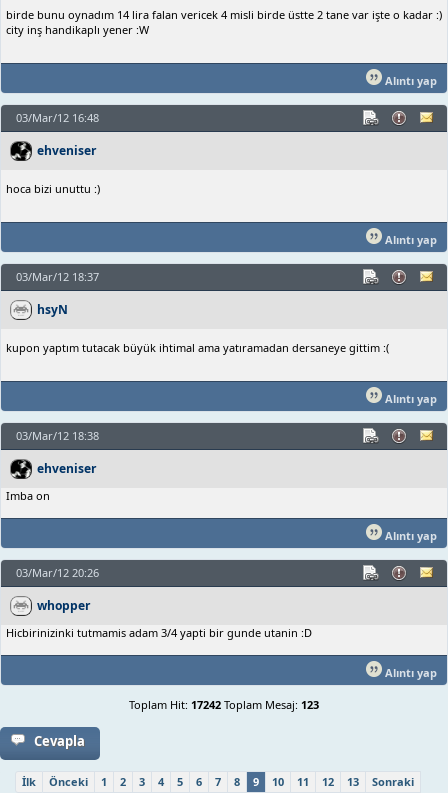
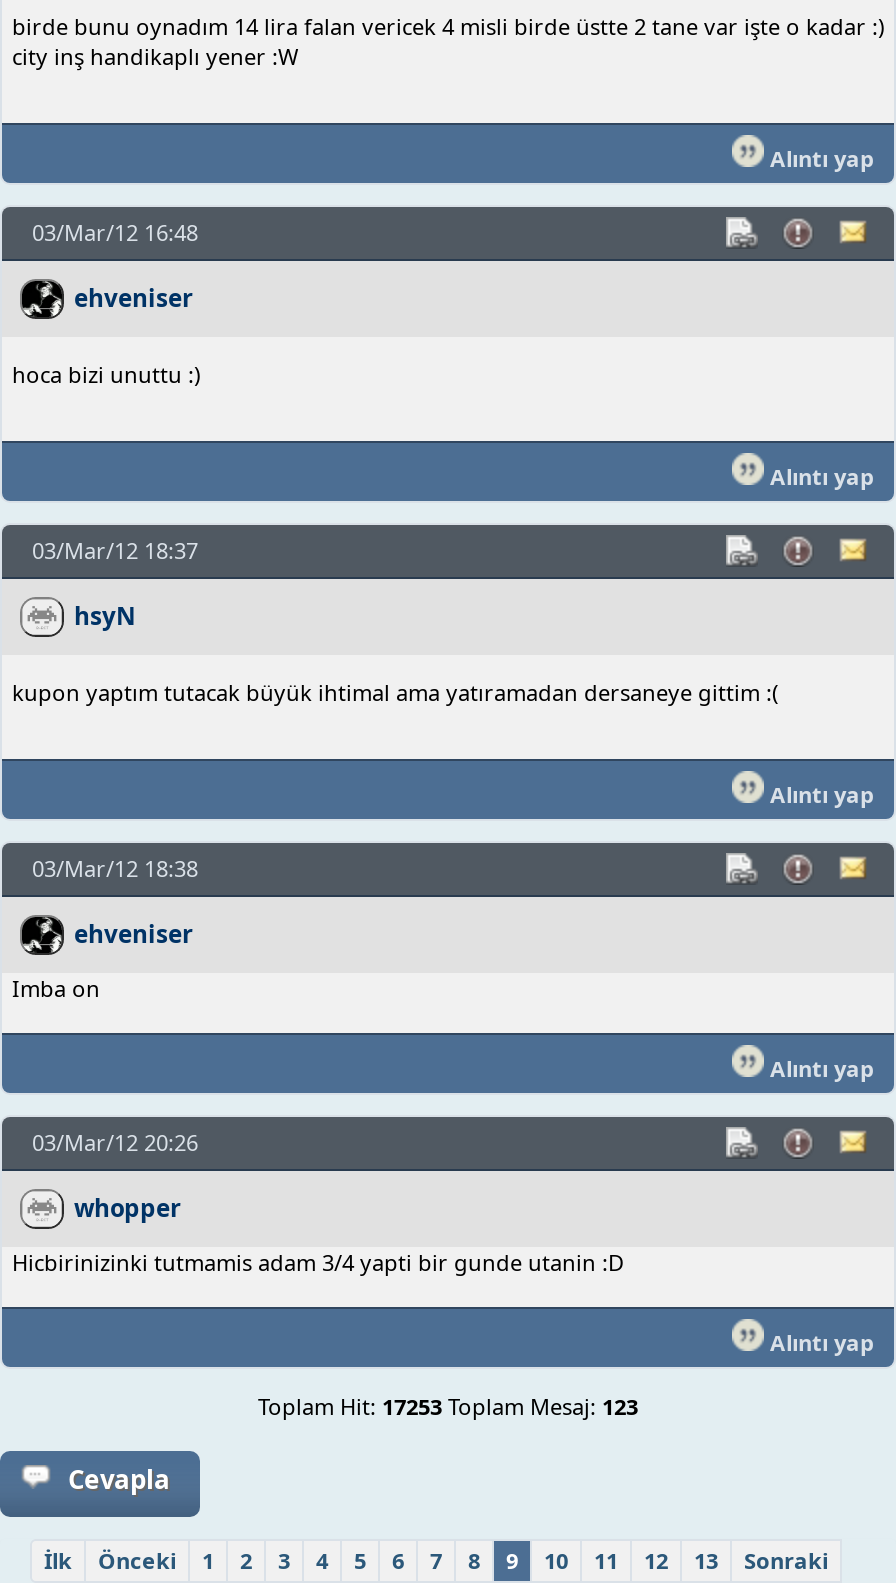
- Toplam Hit: 17242 Toplam Mesaj: 123
+ Toplam Hit: 17253 Toplam Mesaj: 123
